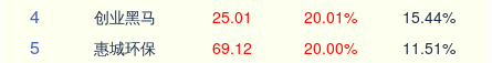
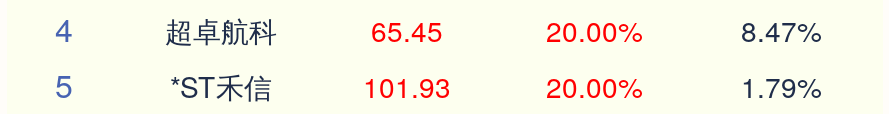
- 创业黑马
- 25.01
- 20.01%
- 15.44%
+ 超卓航科
+ 65.45
+ 20.00%
+ 8.47%

- 惠城环保
- 69.12
+ *ST禾信
+ 101.93

- 11.51%
+ 1.79%
